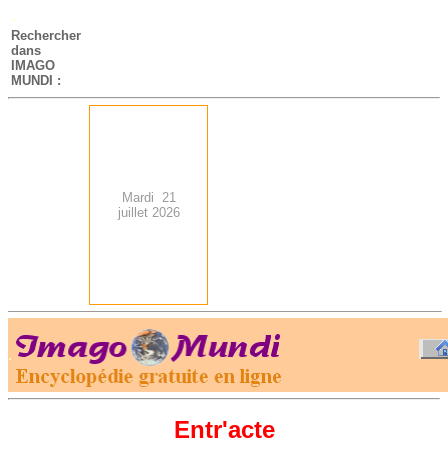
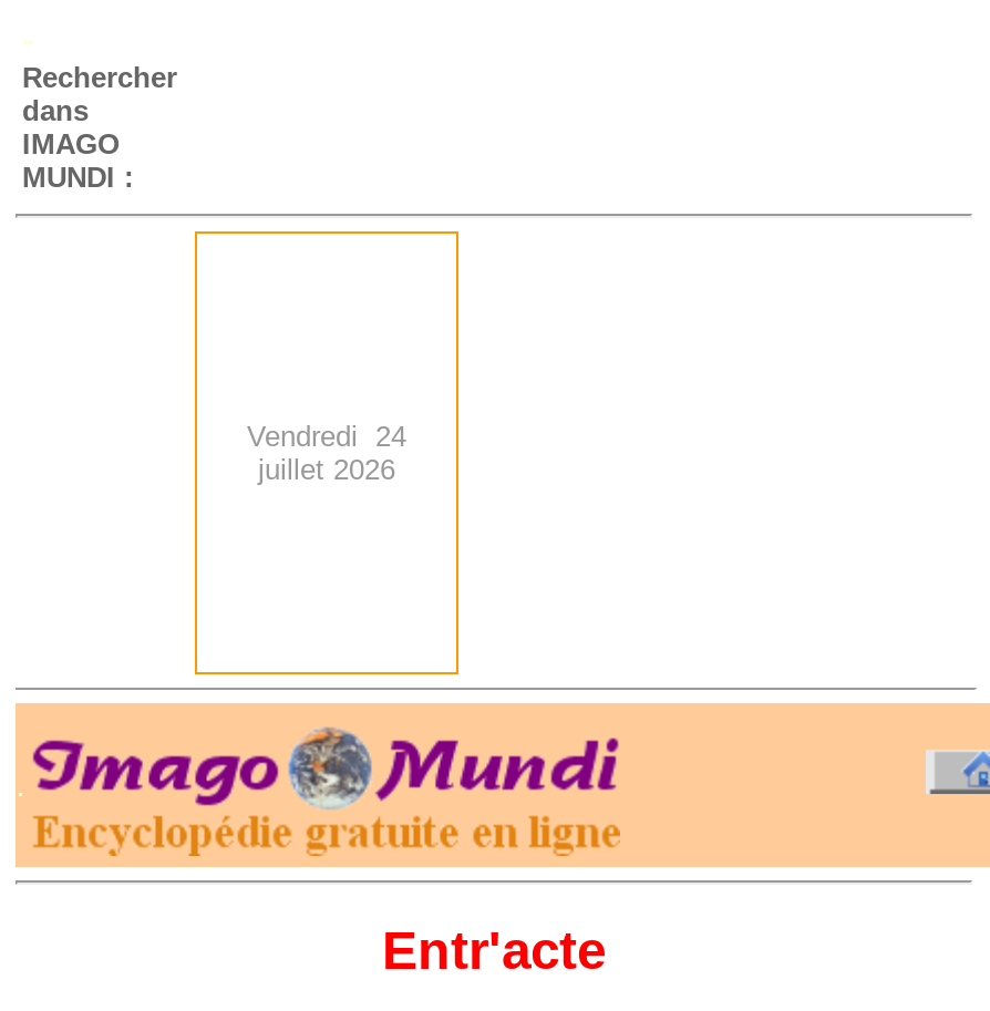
- Mardi 21
+ Vendredi 24
